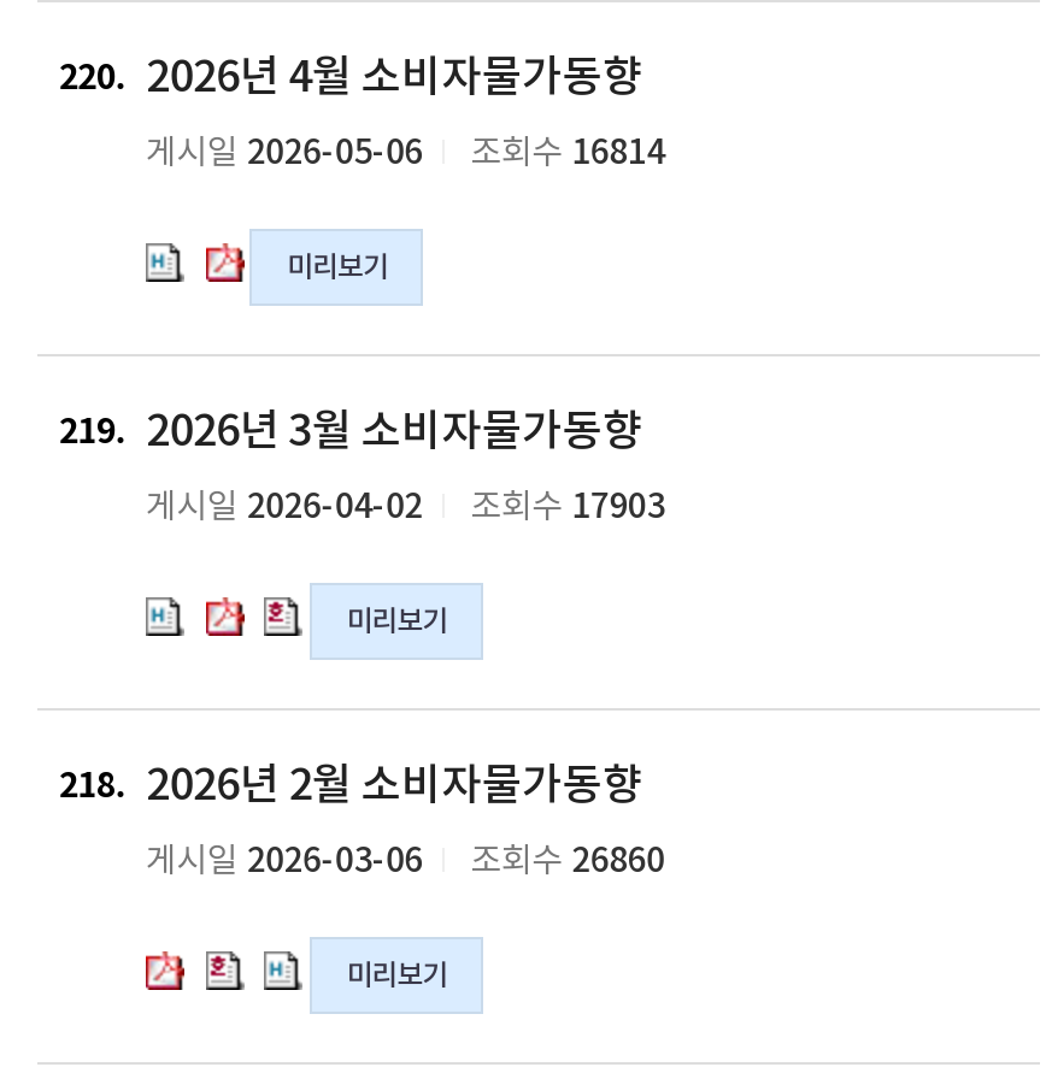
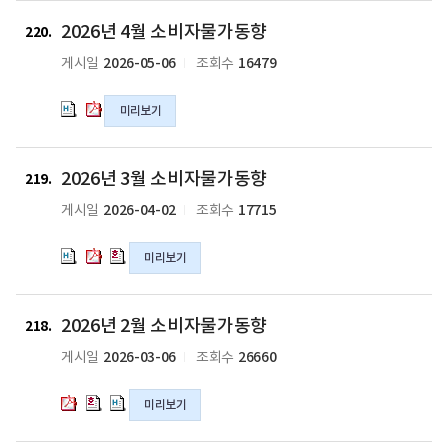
- 게시일 2026-05-06 조회수 16814
+ 게시일 2026-05-06 조회수 16479

- 게시일 2026-04-02 조회수 17903
+ 게시일 2026-04-02 조회수 17715

- 게시일 2026-03-06 조회수 26860
+ 게시일 2026-03-06 조회수 26660
